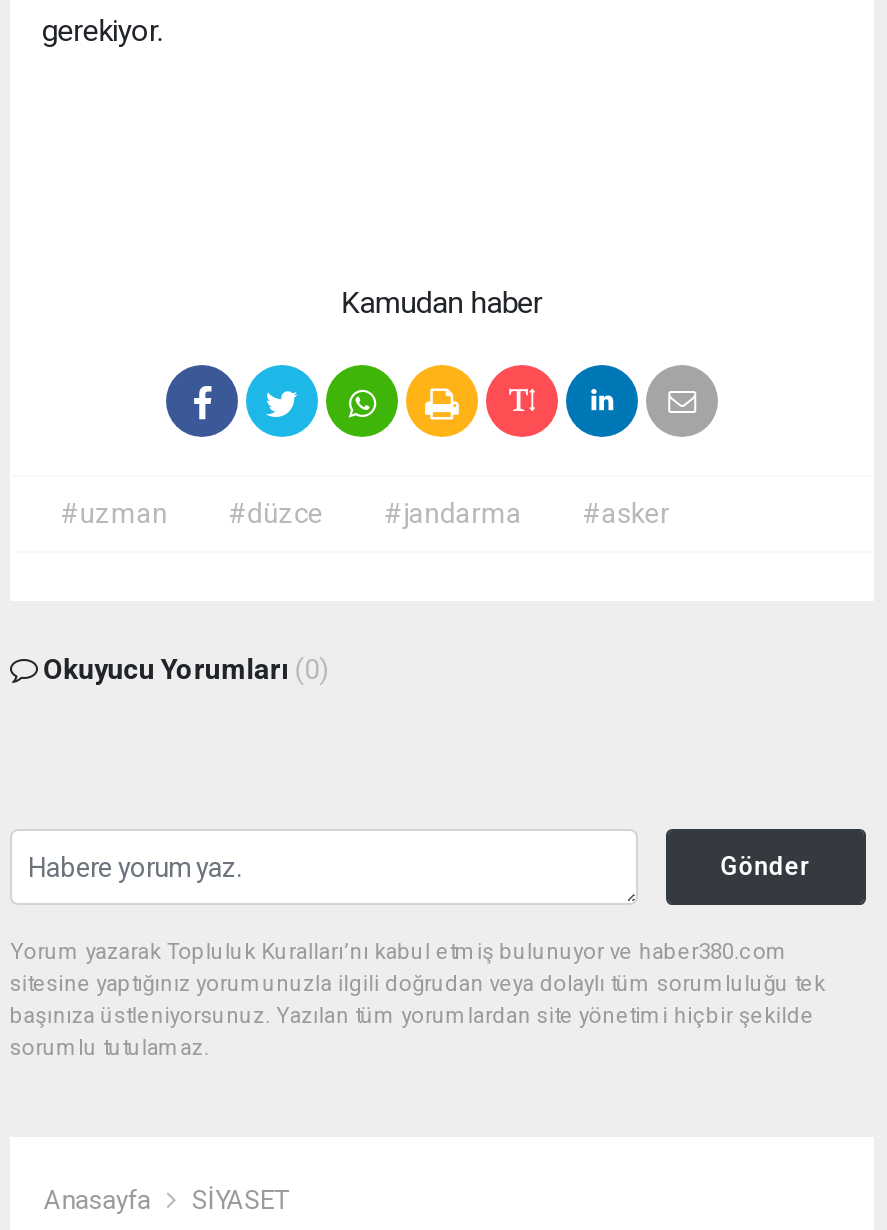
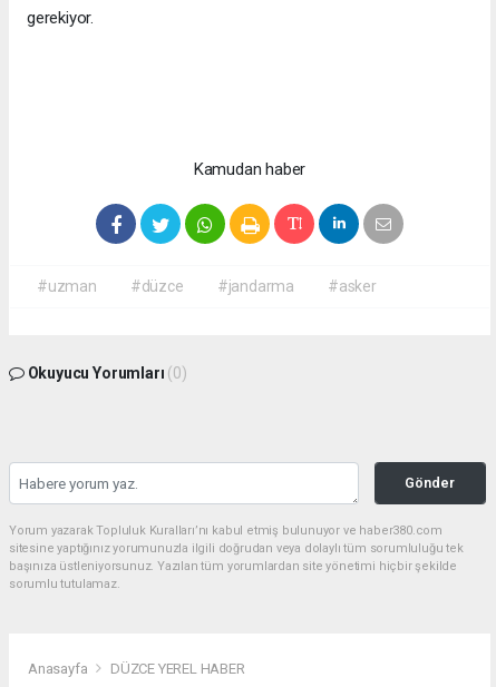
- SİYASET
+ DÜZCE YEREL HABER
